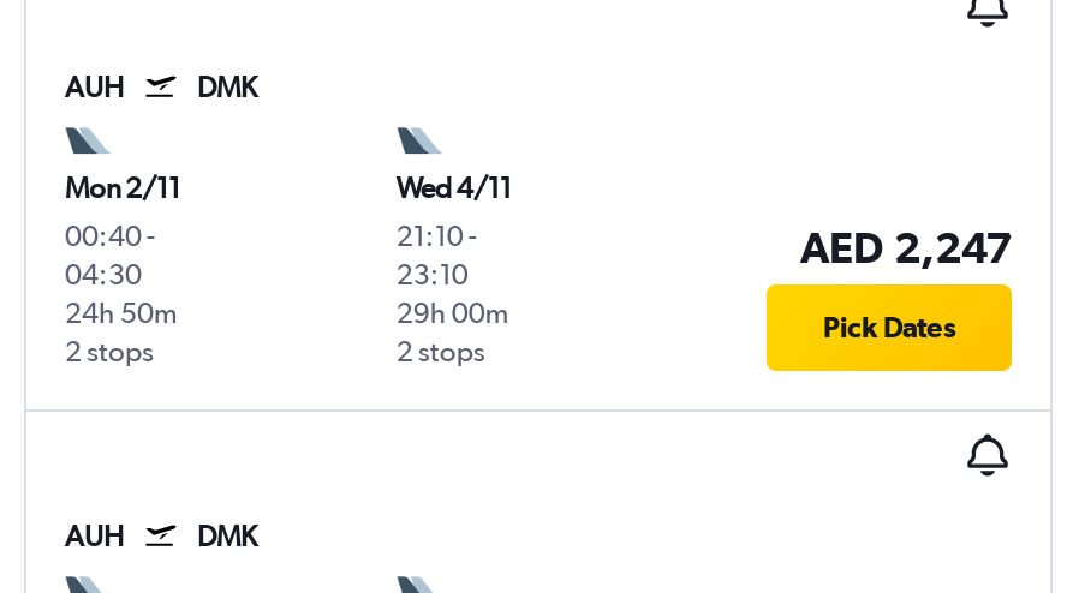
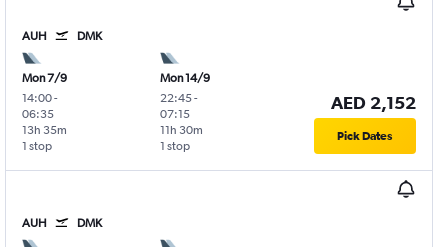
- Mon 2/11
- 00:40 -
- 04:30
+ Mon 7/9
+ 14:00 -
+ 06:35

- Wed 4/11
- 21:10 -
- 23:10
+ Mon 14/9
+ 22:45 -
+ 07:15

- AED 2,247
+ AED 2,152

- 24h 50m
+ 13h 35m

- 29h 00m
+ 11h 30m

- 2 stops
+ 1 stop

- 2 stops
+ 1 stop
